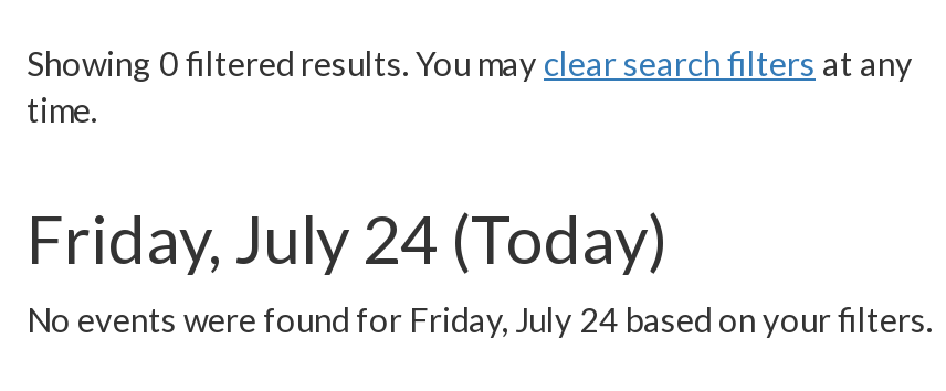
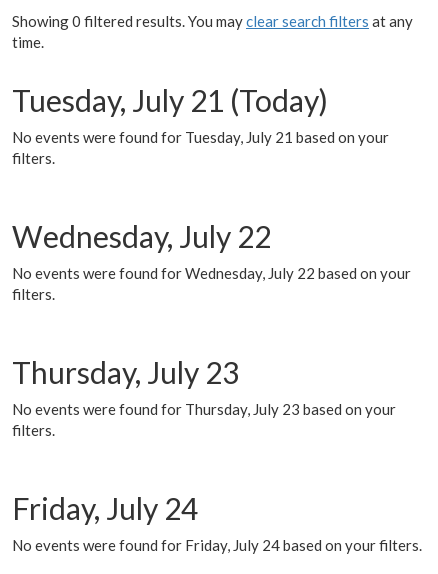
- Friday, July 24 (Today)
+ Tuesday, July 21 (Today)
+ No events were found for Tuesday, July 21 based on your
+ filters.
+ Wednesday, July 22
+ No events were found for Wednesday, July 22 based on your
+ filters.
+ Thursday, July 23
+ No events were found for Thursday, July 23 based on your
+ filters.
+ Friday, July 24
